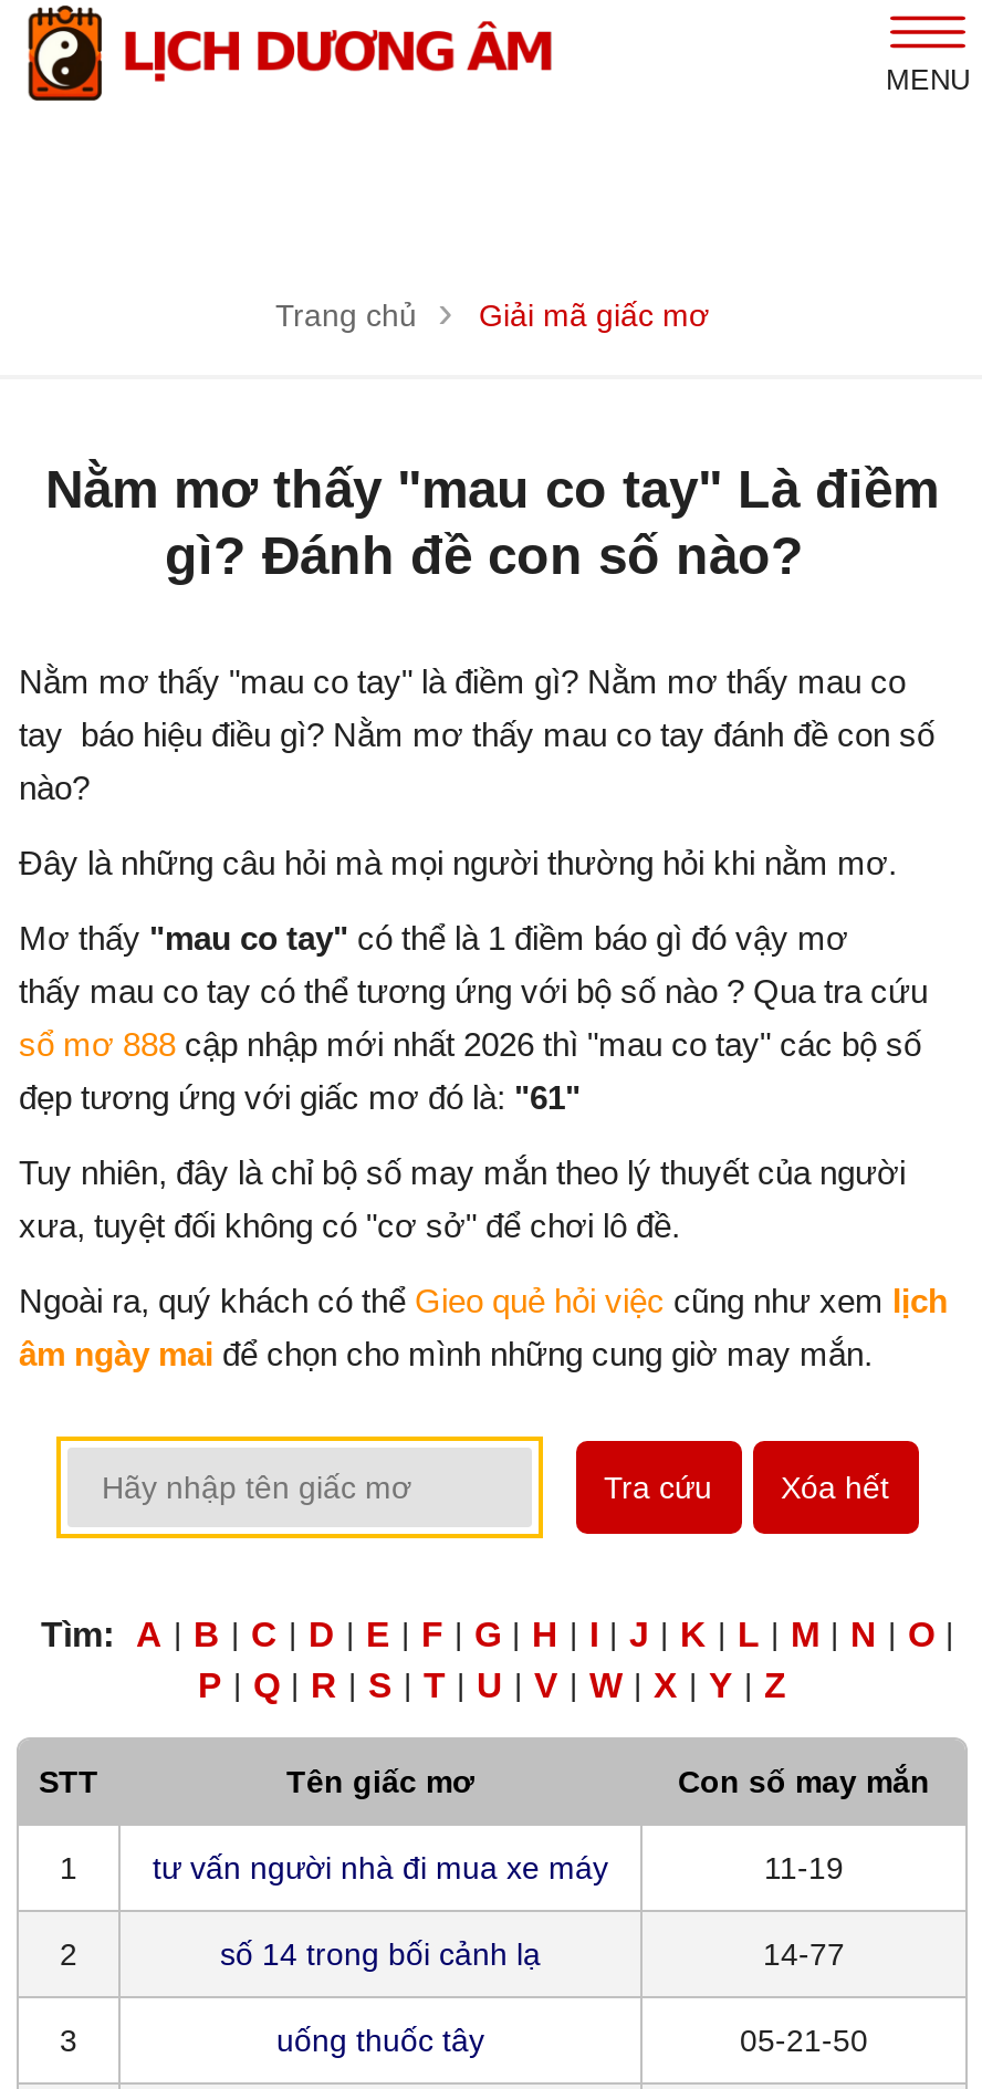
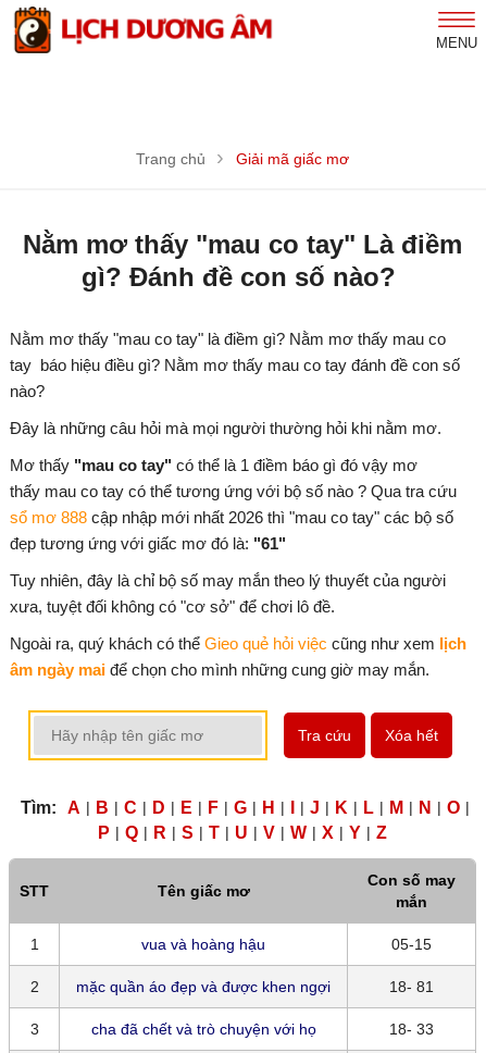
- tư vấn người nhà đi mua xe máy
- 11-19
+ vua và hoàng hậu
+ 05-15

- số 14 trong bối cảnh lạ
- 14-77
+ mặc quần áo đẹp và được khen ngợi
+ 18- 81

- uống thuốc tây
- 05-21-50
+ cha đã chết và trò chuyện với họ
+ 18- 33
